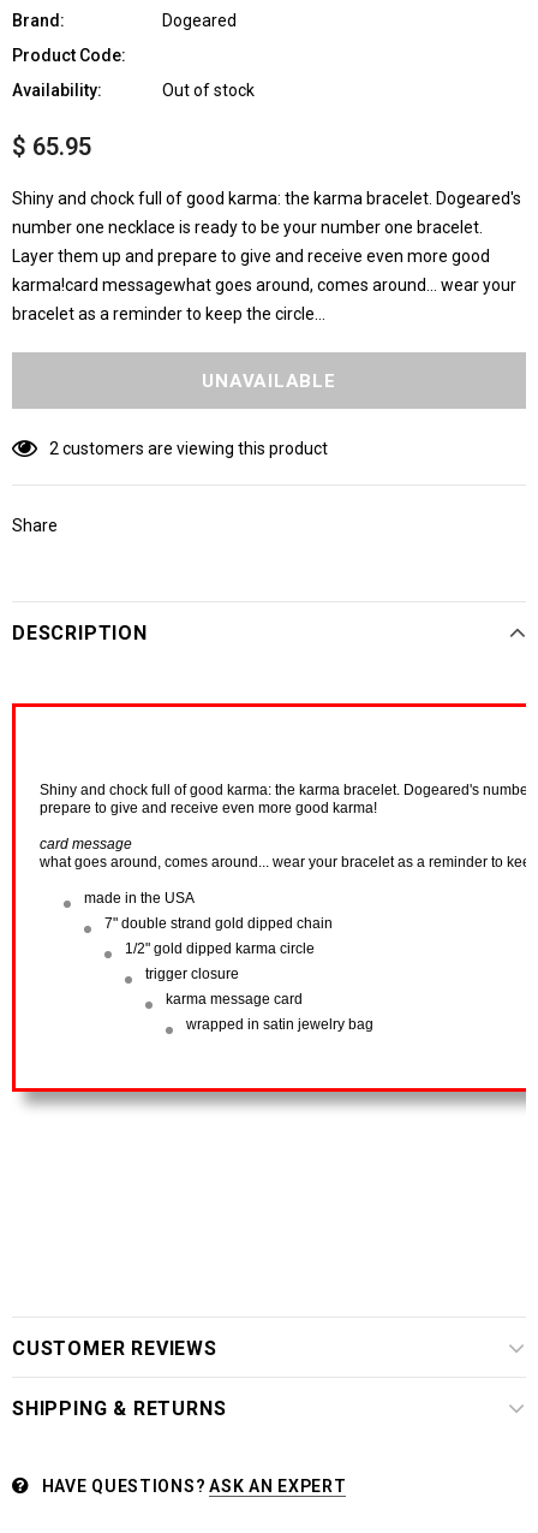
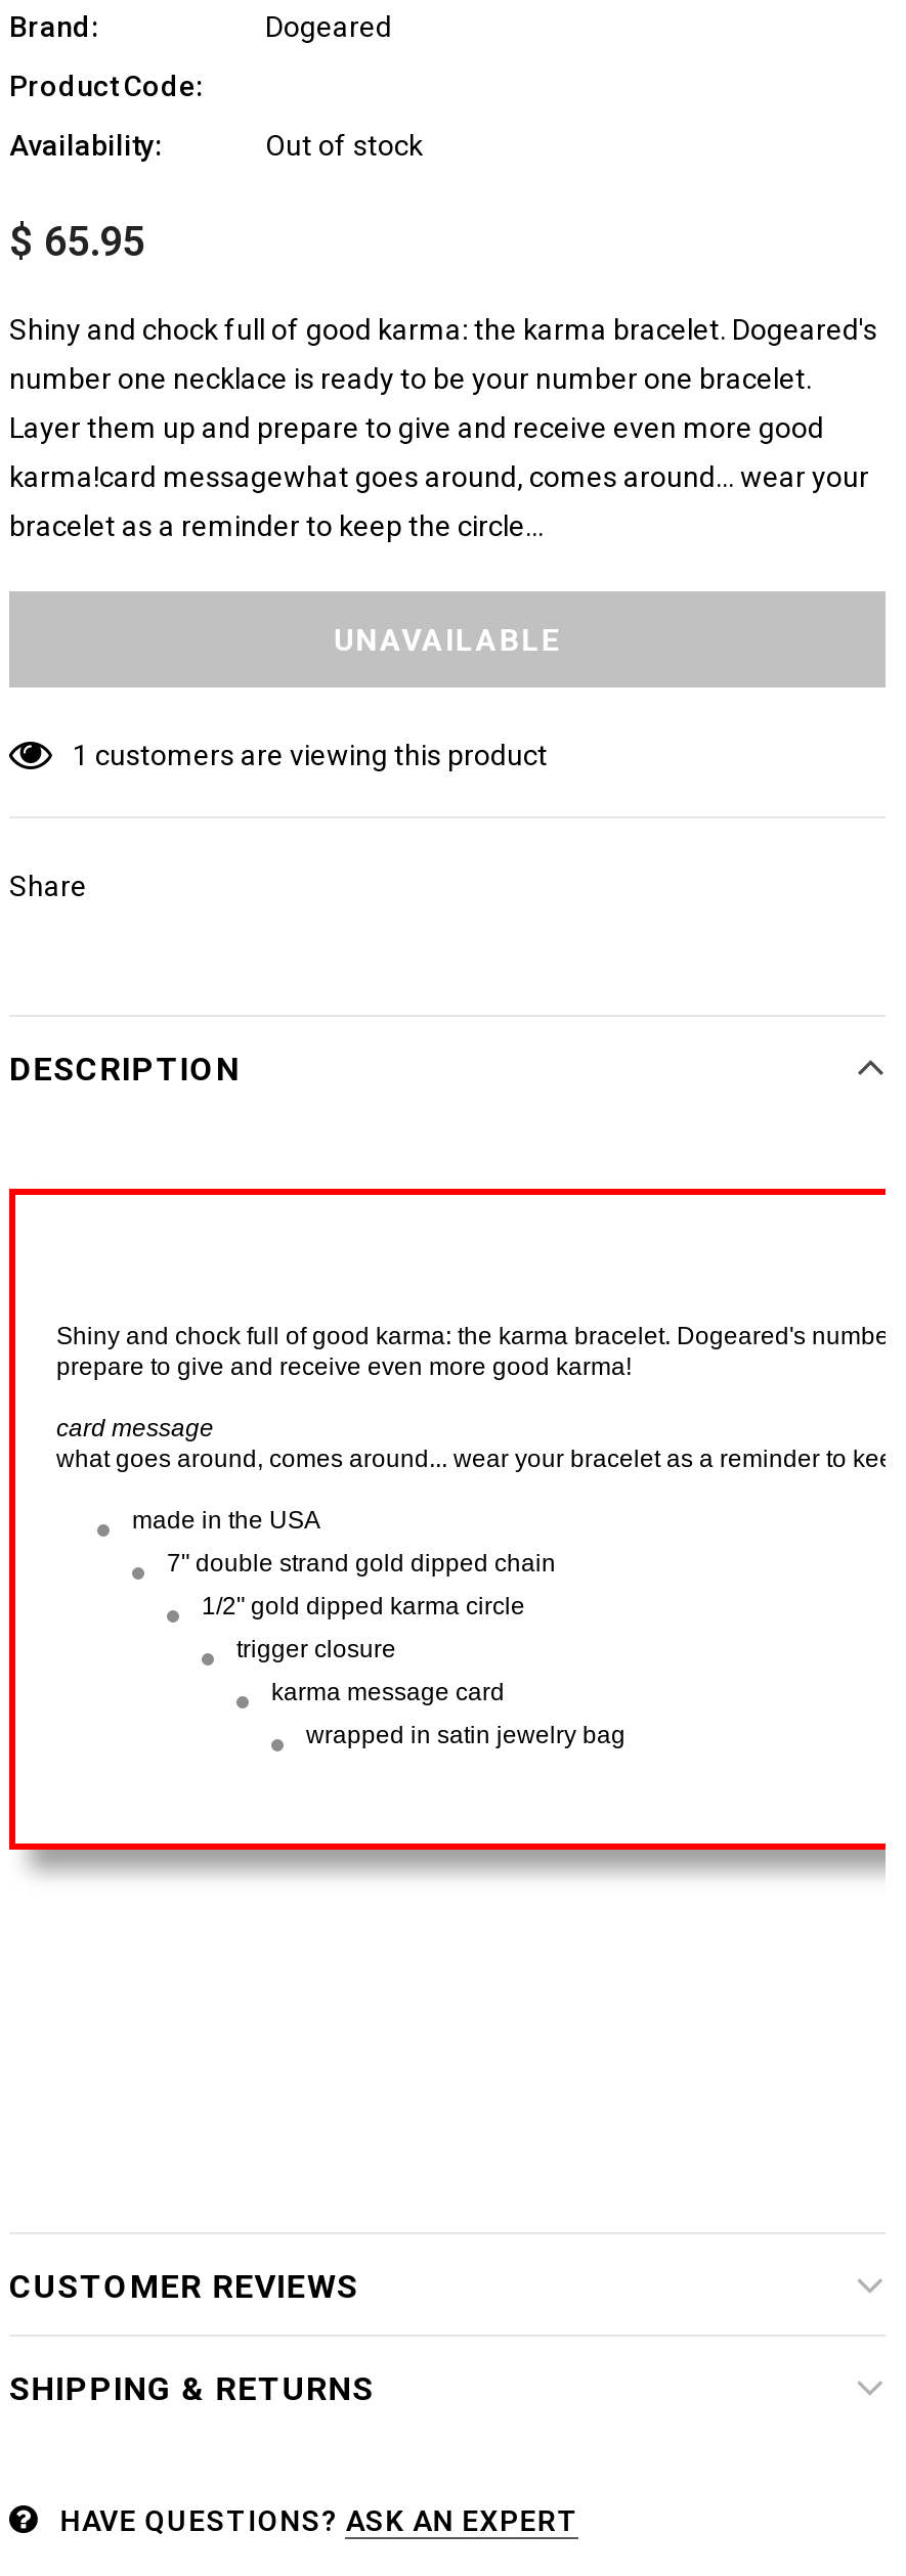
- 2 customers are viewing this product
+ 1 customers are viewing this product
